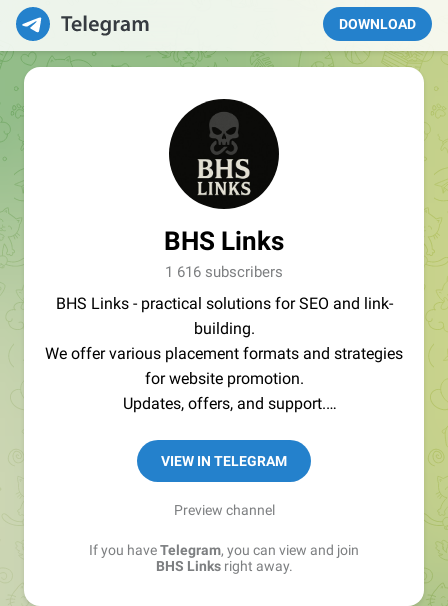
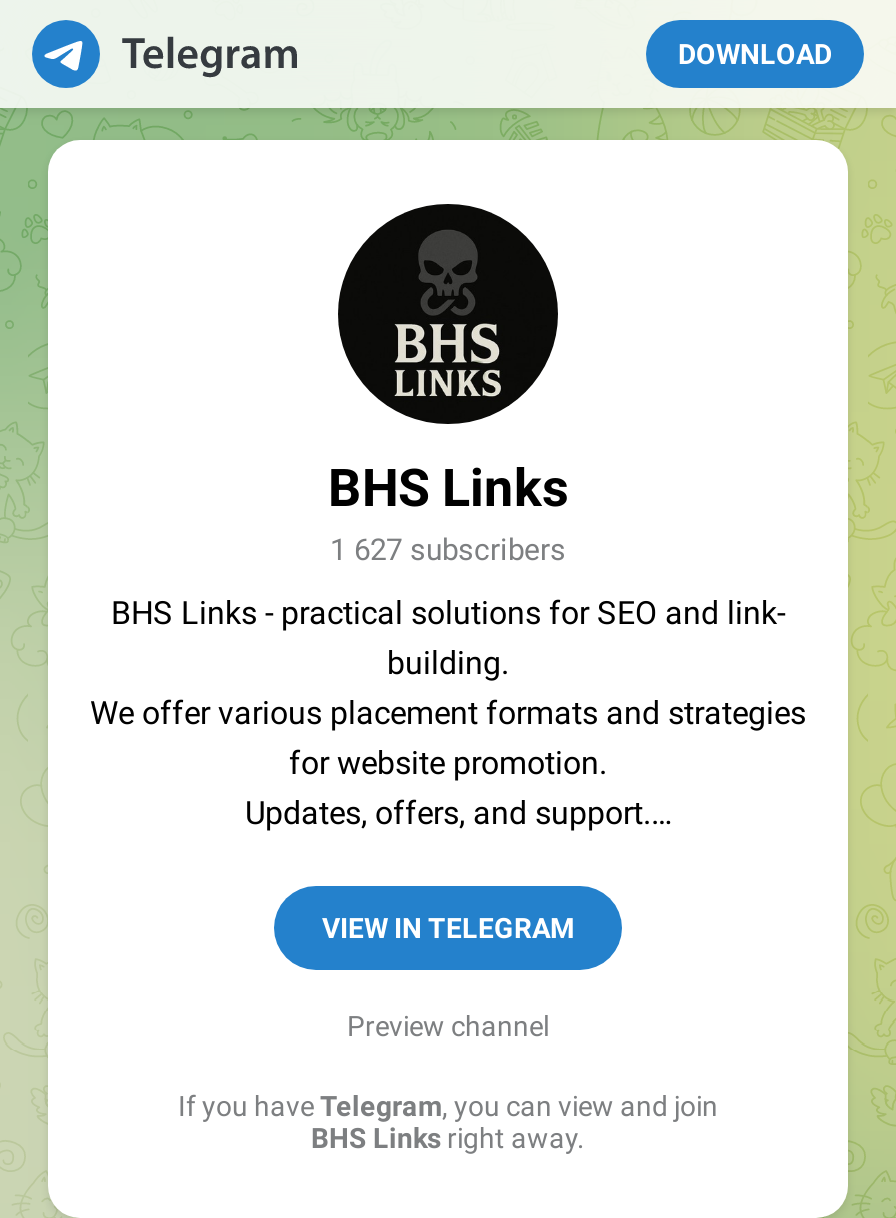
- 1 616 subscribers
+ 1 627 subscribers
